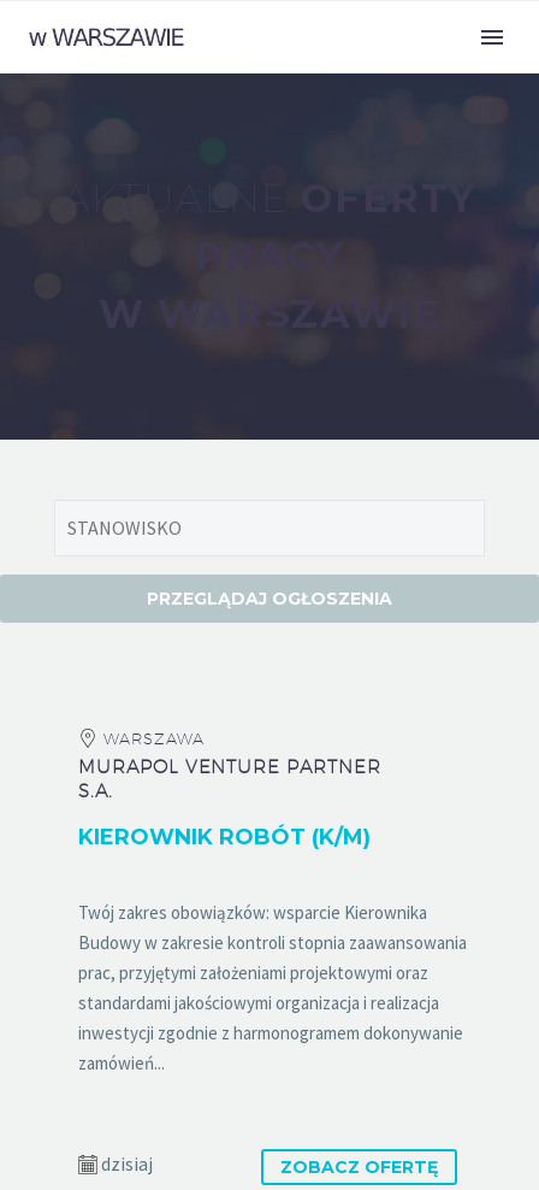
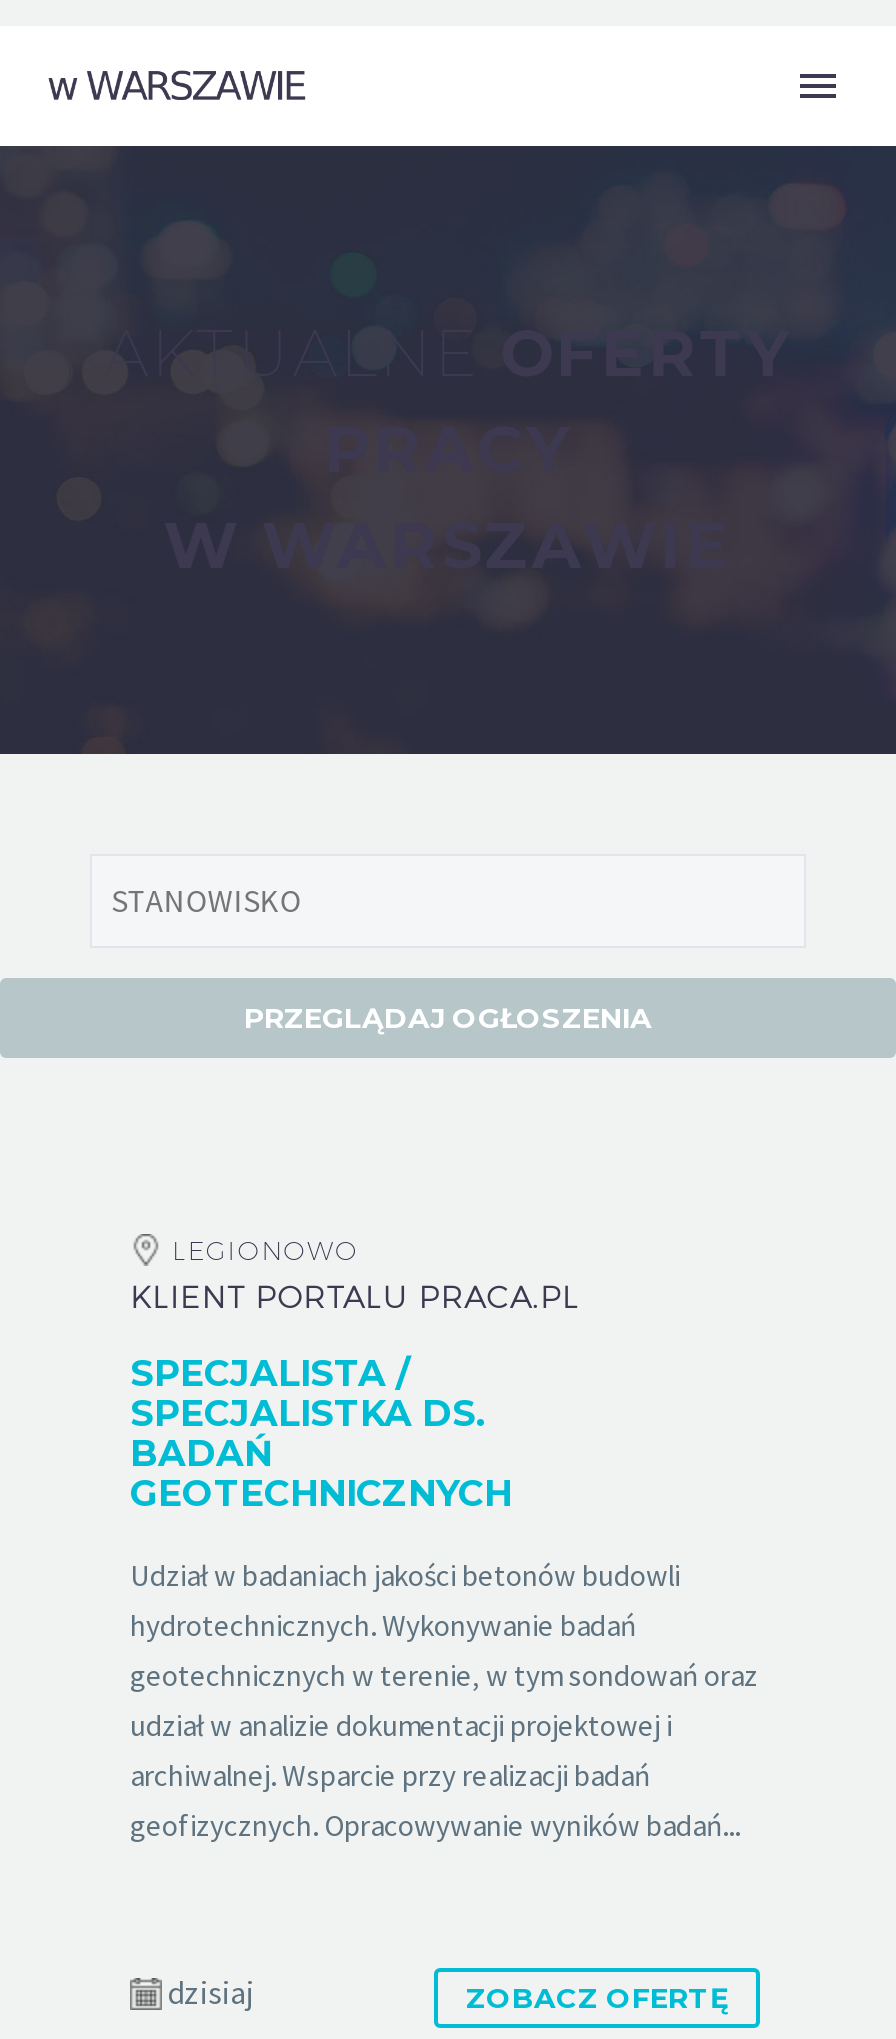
- WARSZAWA
- MURAPOL VENTURE PARTNER
- S.A.
+ LEGIONOWO
+ KLIENT PORTALU PRACA.PL

- KIEROWNIK ROBÓT (K/M)
+ SPECJALISTA /
+ SPECJALISTKA DS.
+ BADAŃ
+ GEOTECHNICZNYCH

- Twój zakres obowiązków: wsparcie Kierownika
- Budowy w zakresie kontroli stopnia zaawansowania
- prac, przyjętymi założeniami projektowymi oraz
- standardami jakościowymi organizacja i realizacja
- inwestycji zgodnie z harmonogramem dokonywanie
- zamówień...
+ Udział w badaniach jakości betonów budowli
+ hydrotechnicznych. Wykonywanie badań
+ geotechnicznych w terenie, w tym sondowań oraz
+ udział w analizie dokumentacji projektowej i
+ archiwalnej. Wsparcie przy realizacji badań
+ geofizycznych. Opracowywanie wyników badań...
